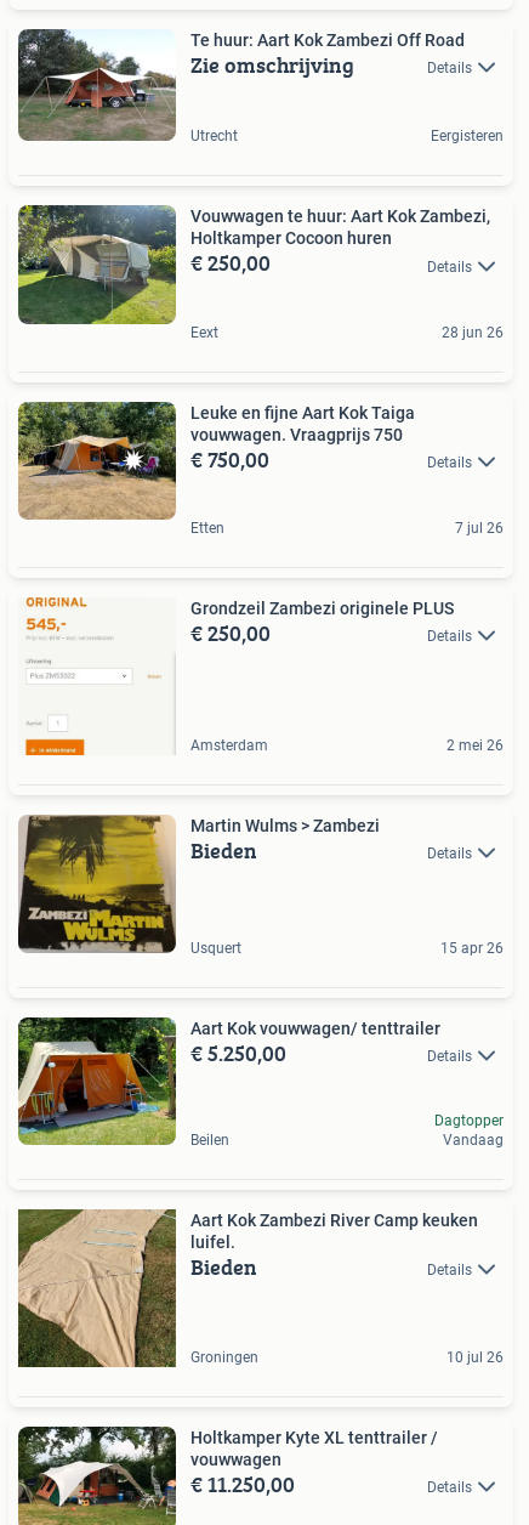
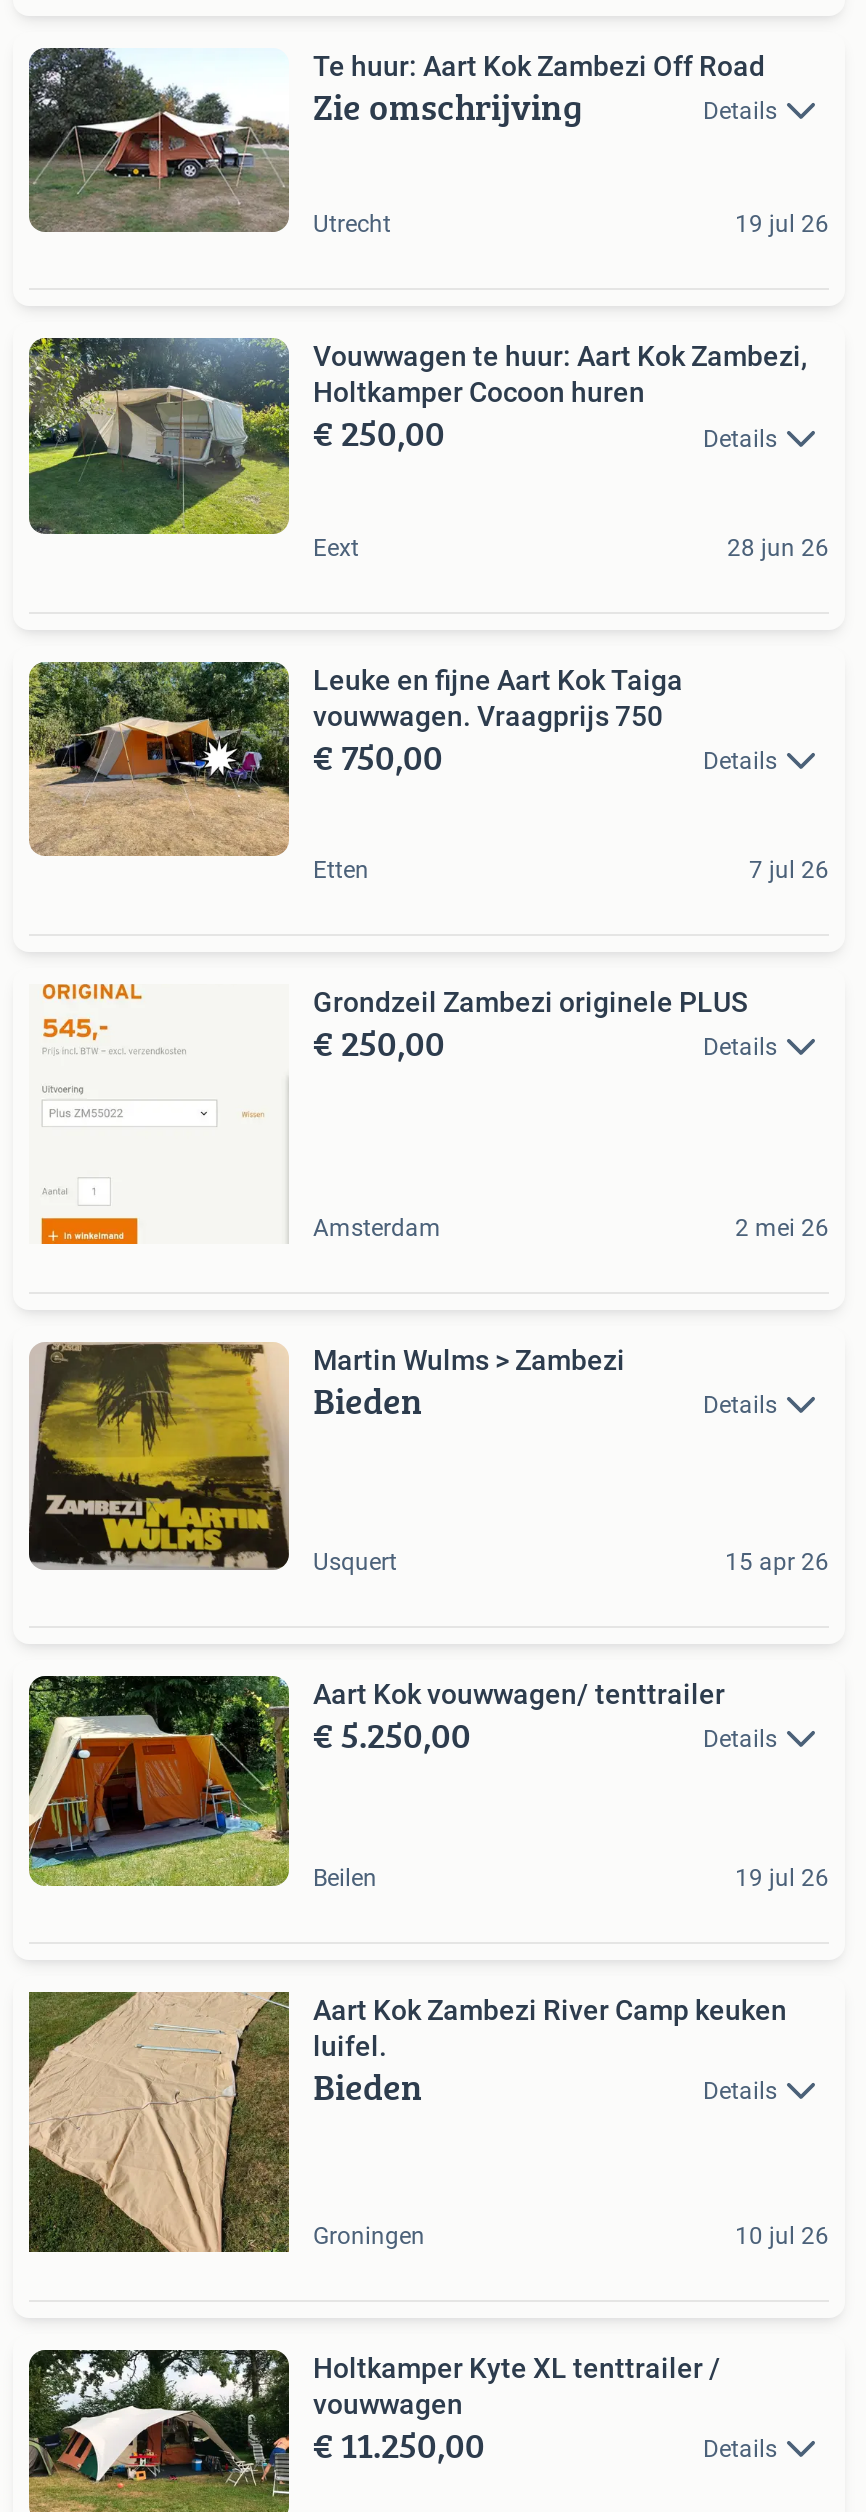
- Eergisteren
+ 19 jul 26

- Dagtopper
- Vandaag
+ 19 jul 26
